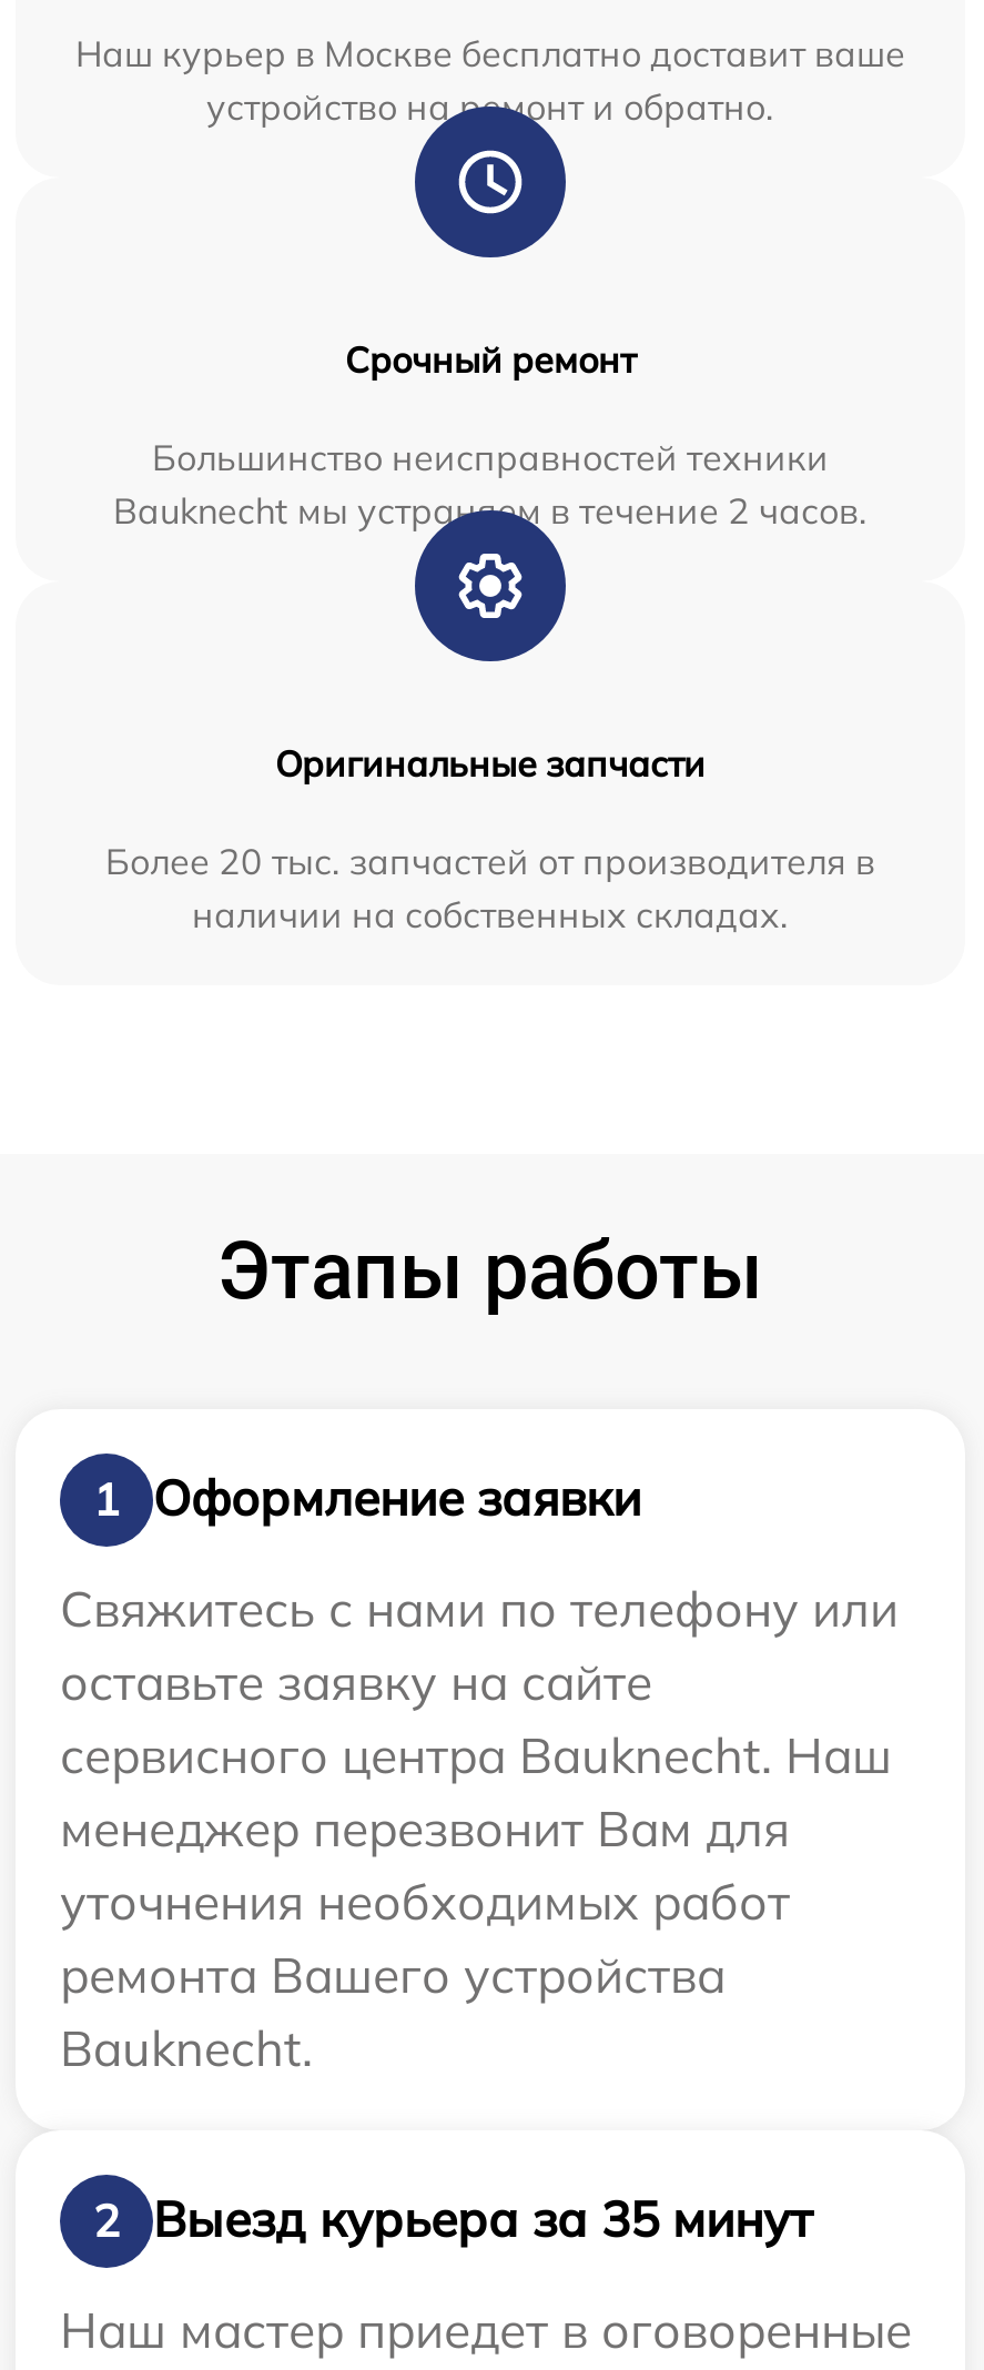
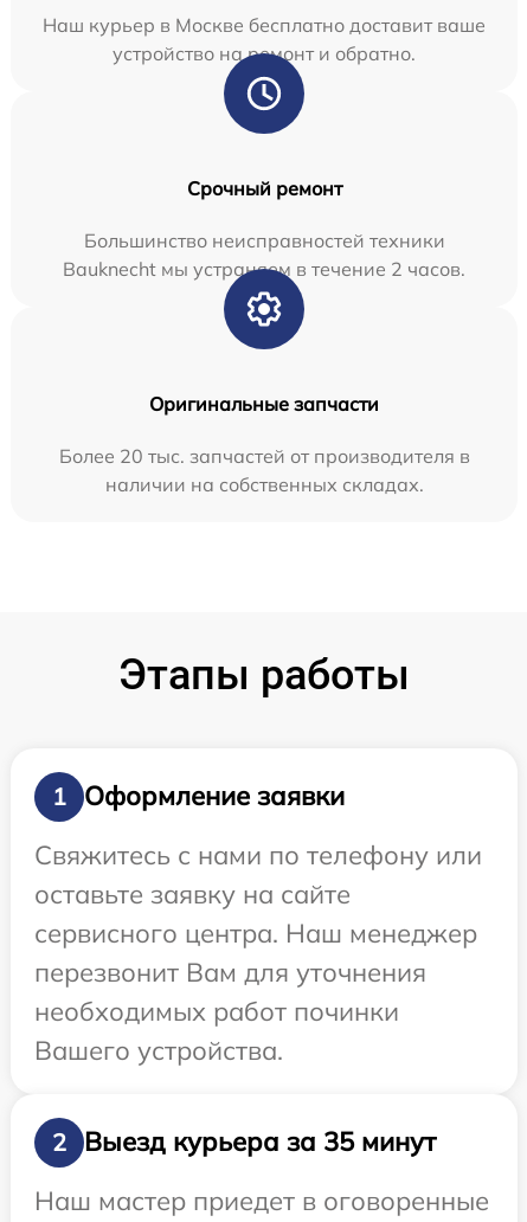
- сервисного центра Bauknecht. Наш
- менеджер перезвонит Вам для
- уточнения необходимых работ
- ремонта Вашего устройства
- Bauknecht.
+ сервисного центра. Наш менеджер
+ перезвонит Вам для уточнения
+ необходимых работ починки
+ Вашего устройства.
